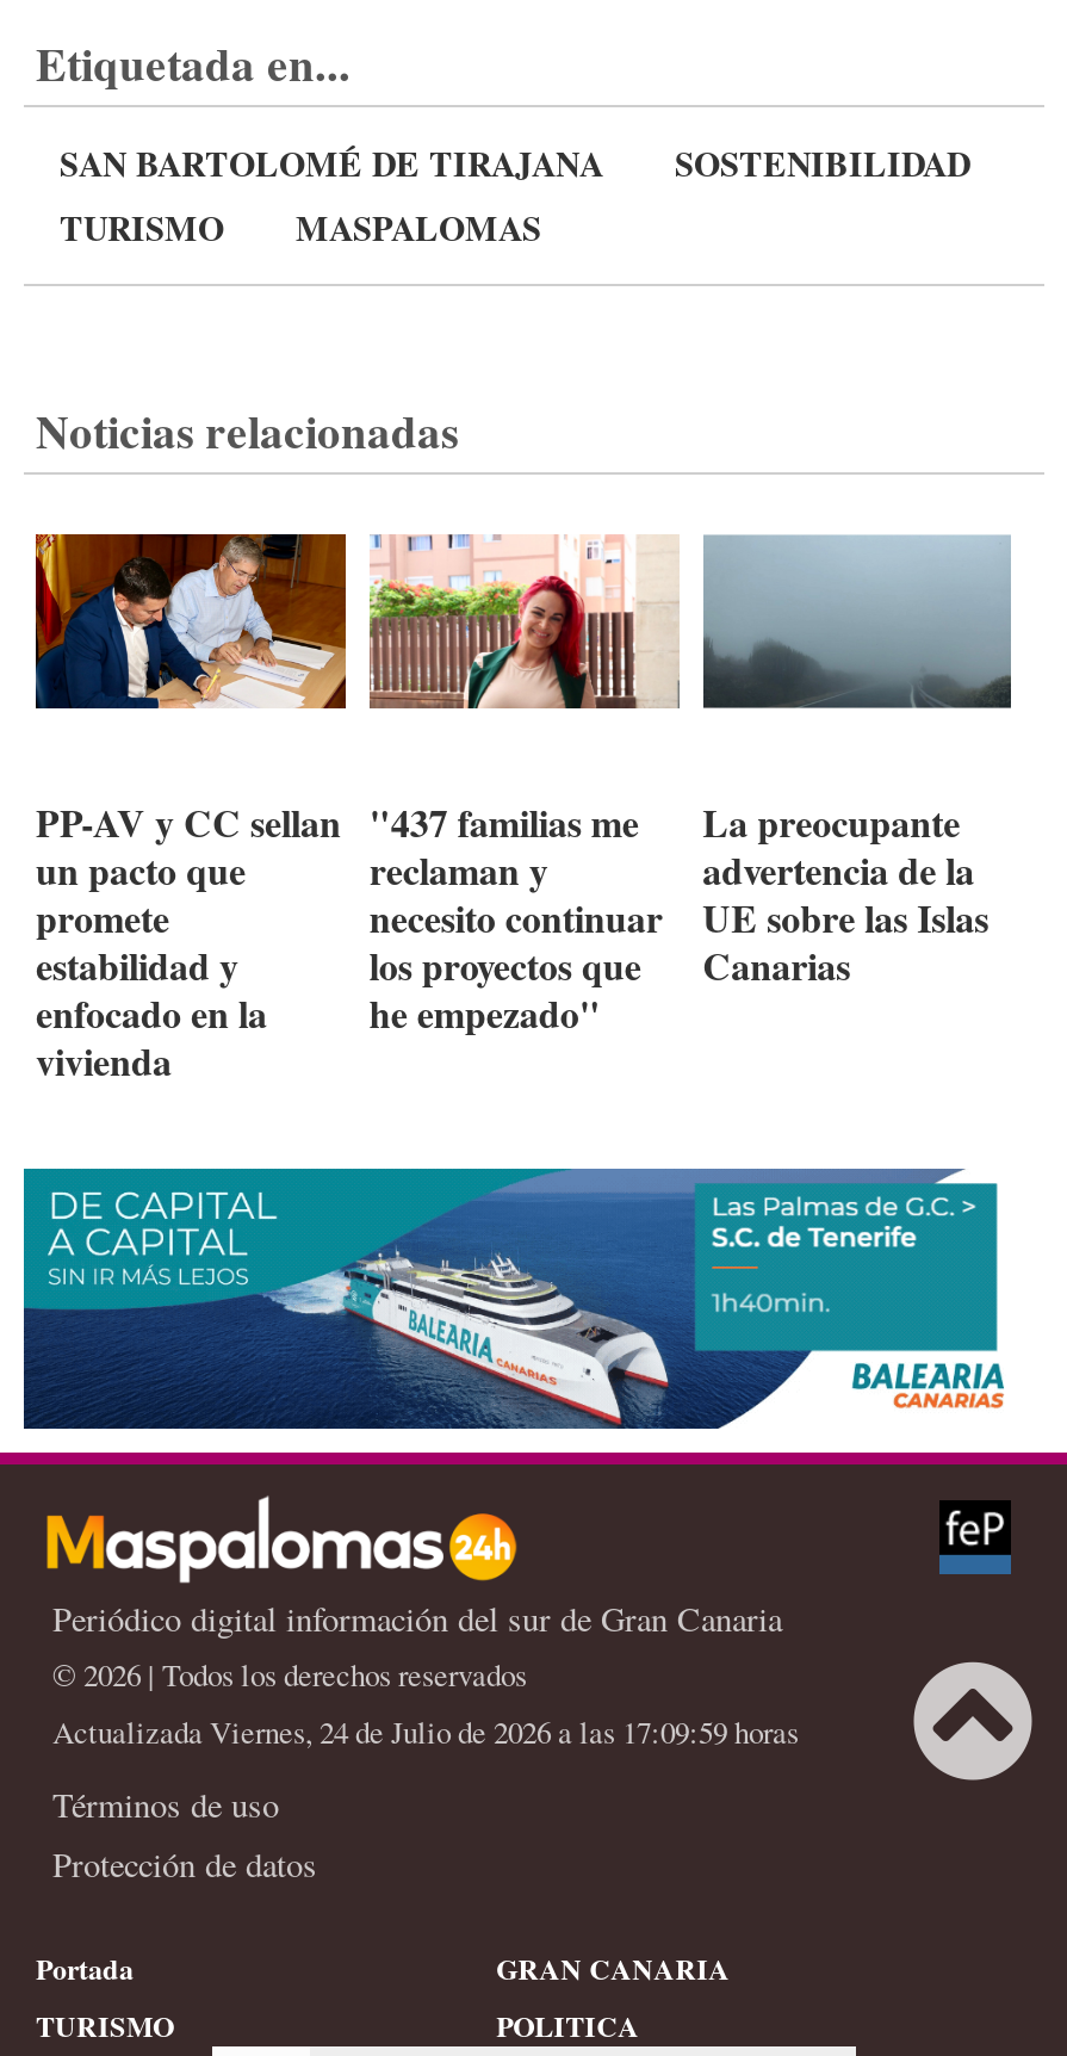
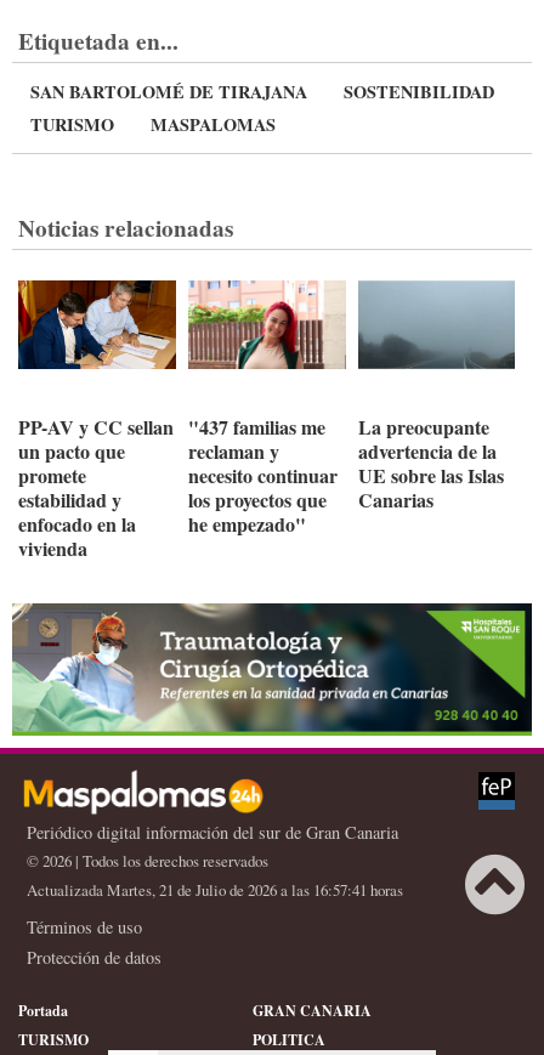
- [image]
+ [image]

- Actualizada Viernes, 24 de Julio de 2026 a las 17:09:59 horas
+ Actualizada Martes, 21 de Julio de 2026 a las 16:57:41 horas
